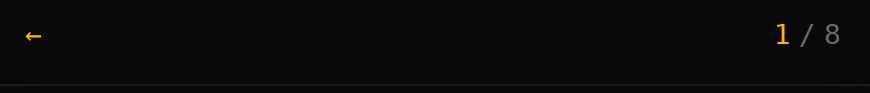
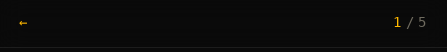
- 1 / 8
+ 1 / 5
